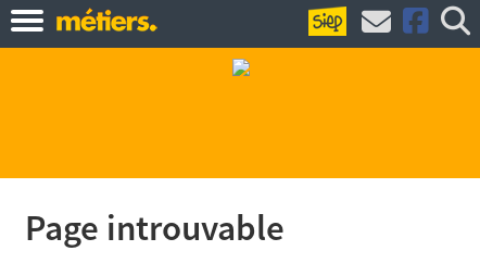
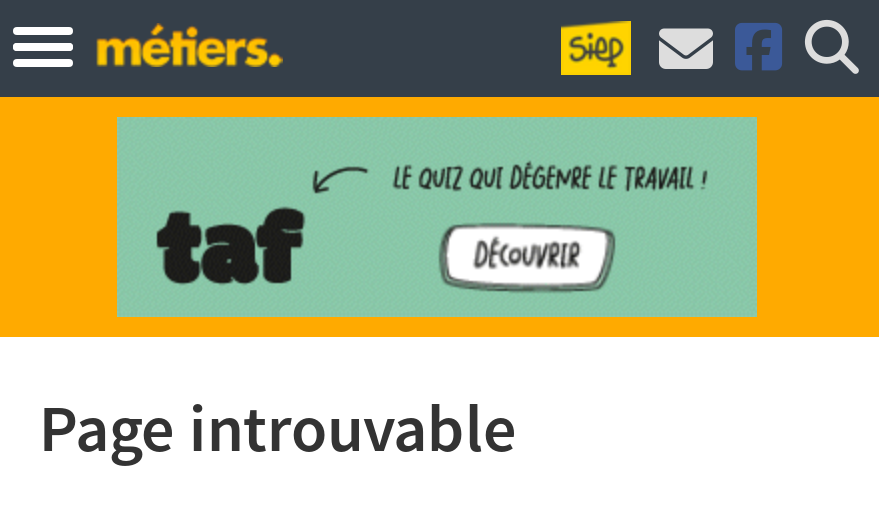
+ [image]
